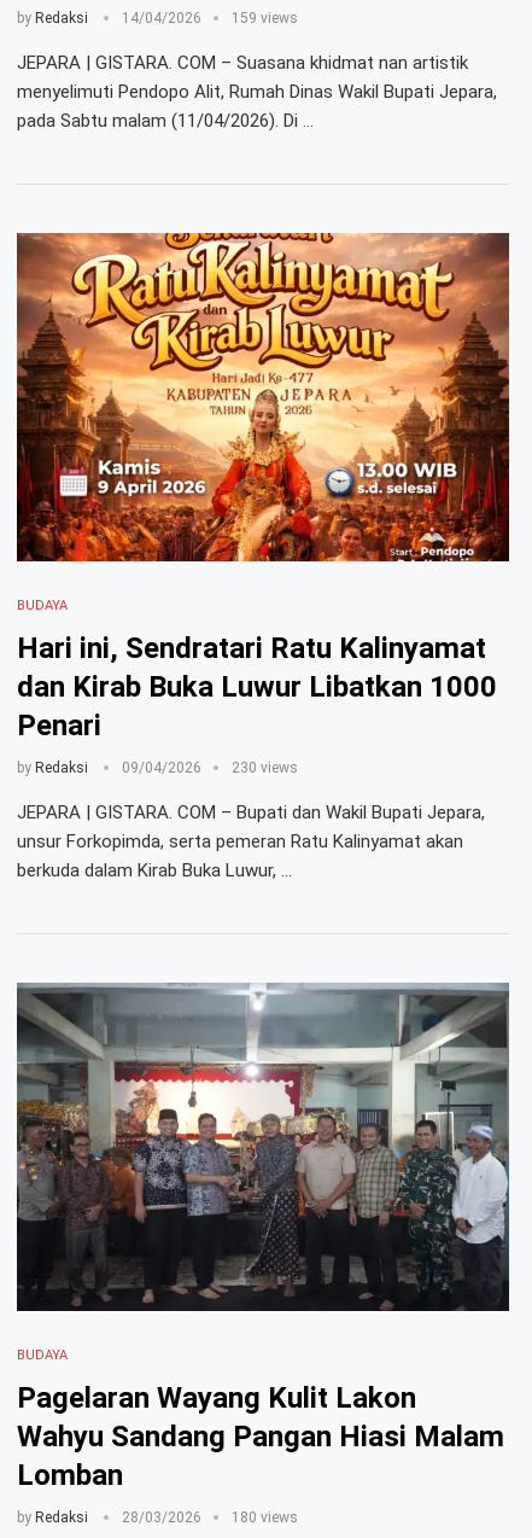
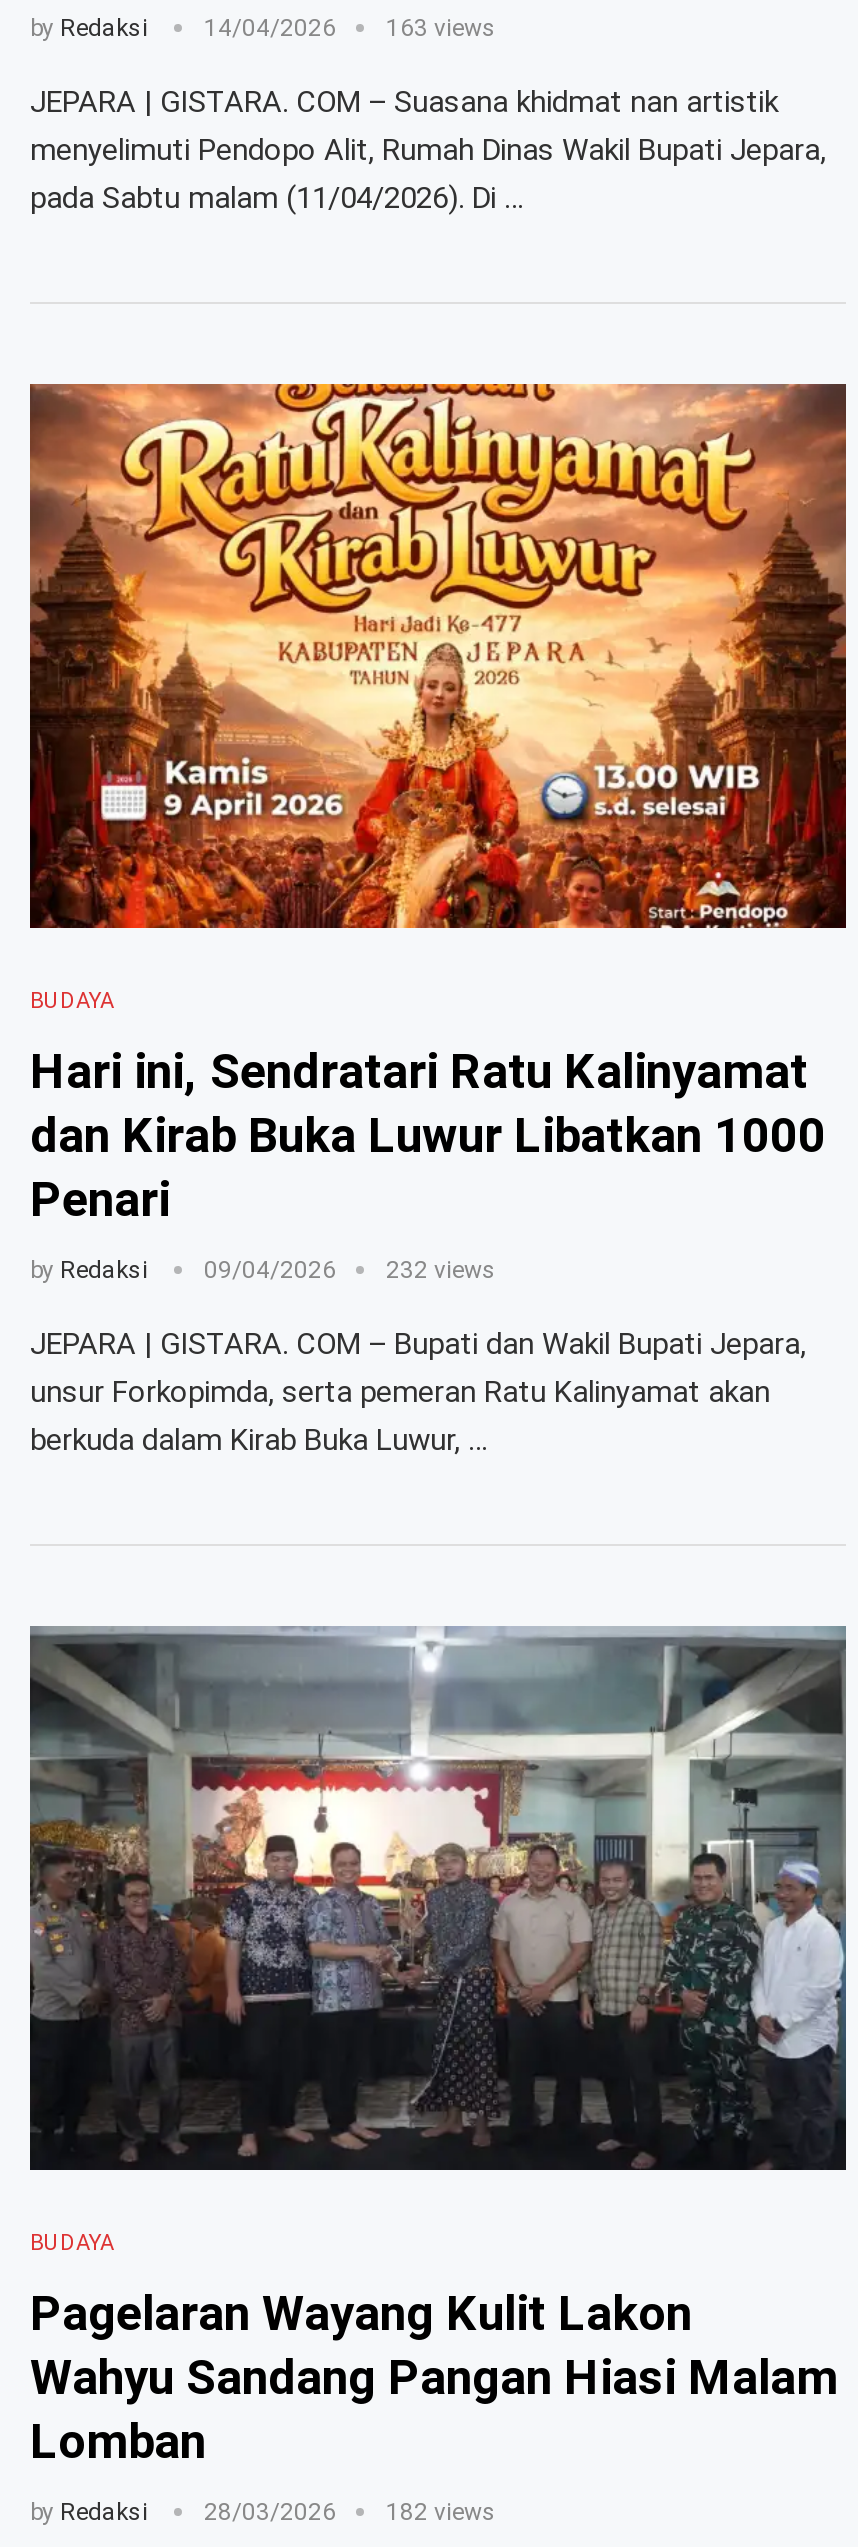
- by Redaksi 14/04/2026 159 views
+ by Redaksi 14/04/2026 163 views

- by Redaksi 09/04/2026 230 views
+ by Redaksi 09/04/2026 232 views

- by Redaksi 28/03/2026 180 views
+ by Redaksi 28/03/2026 182 views
